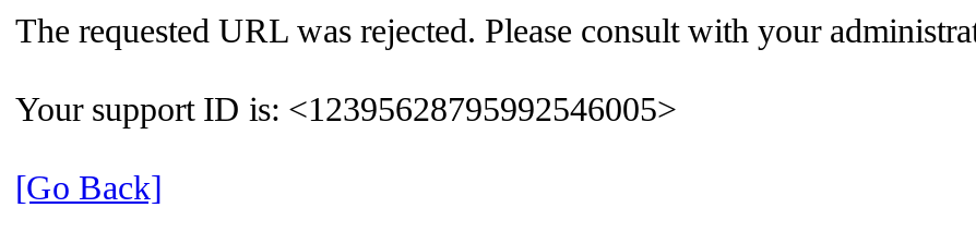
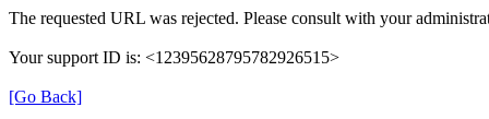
- Your support ID is: <12395628795992546005>
+ Your support ID is: <12395628795782926515>
